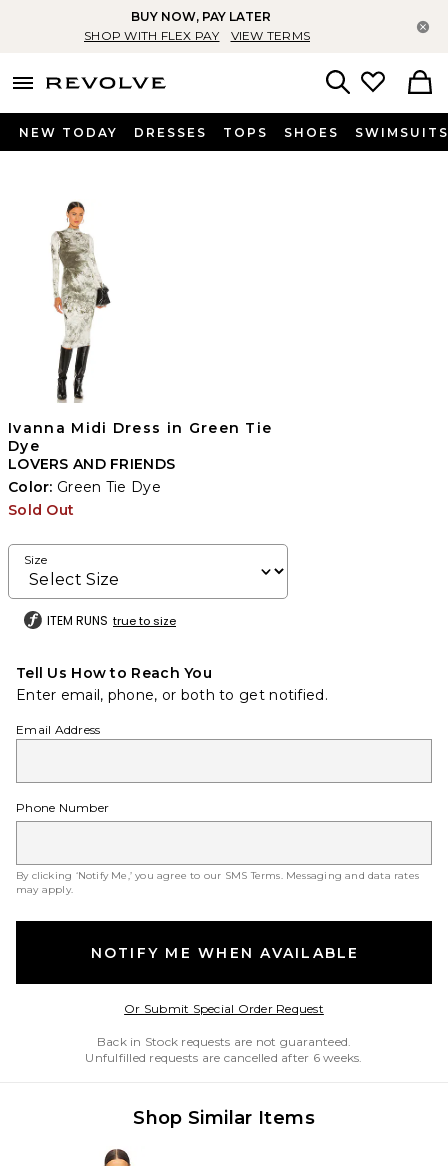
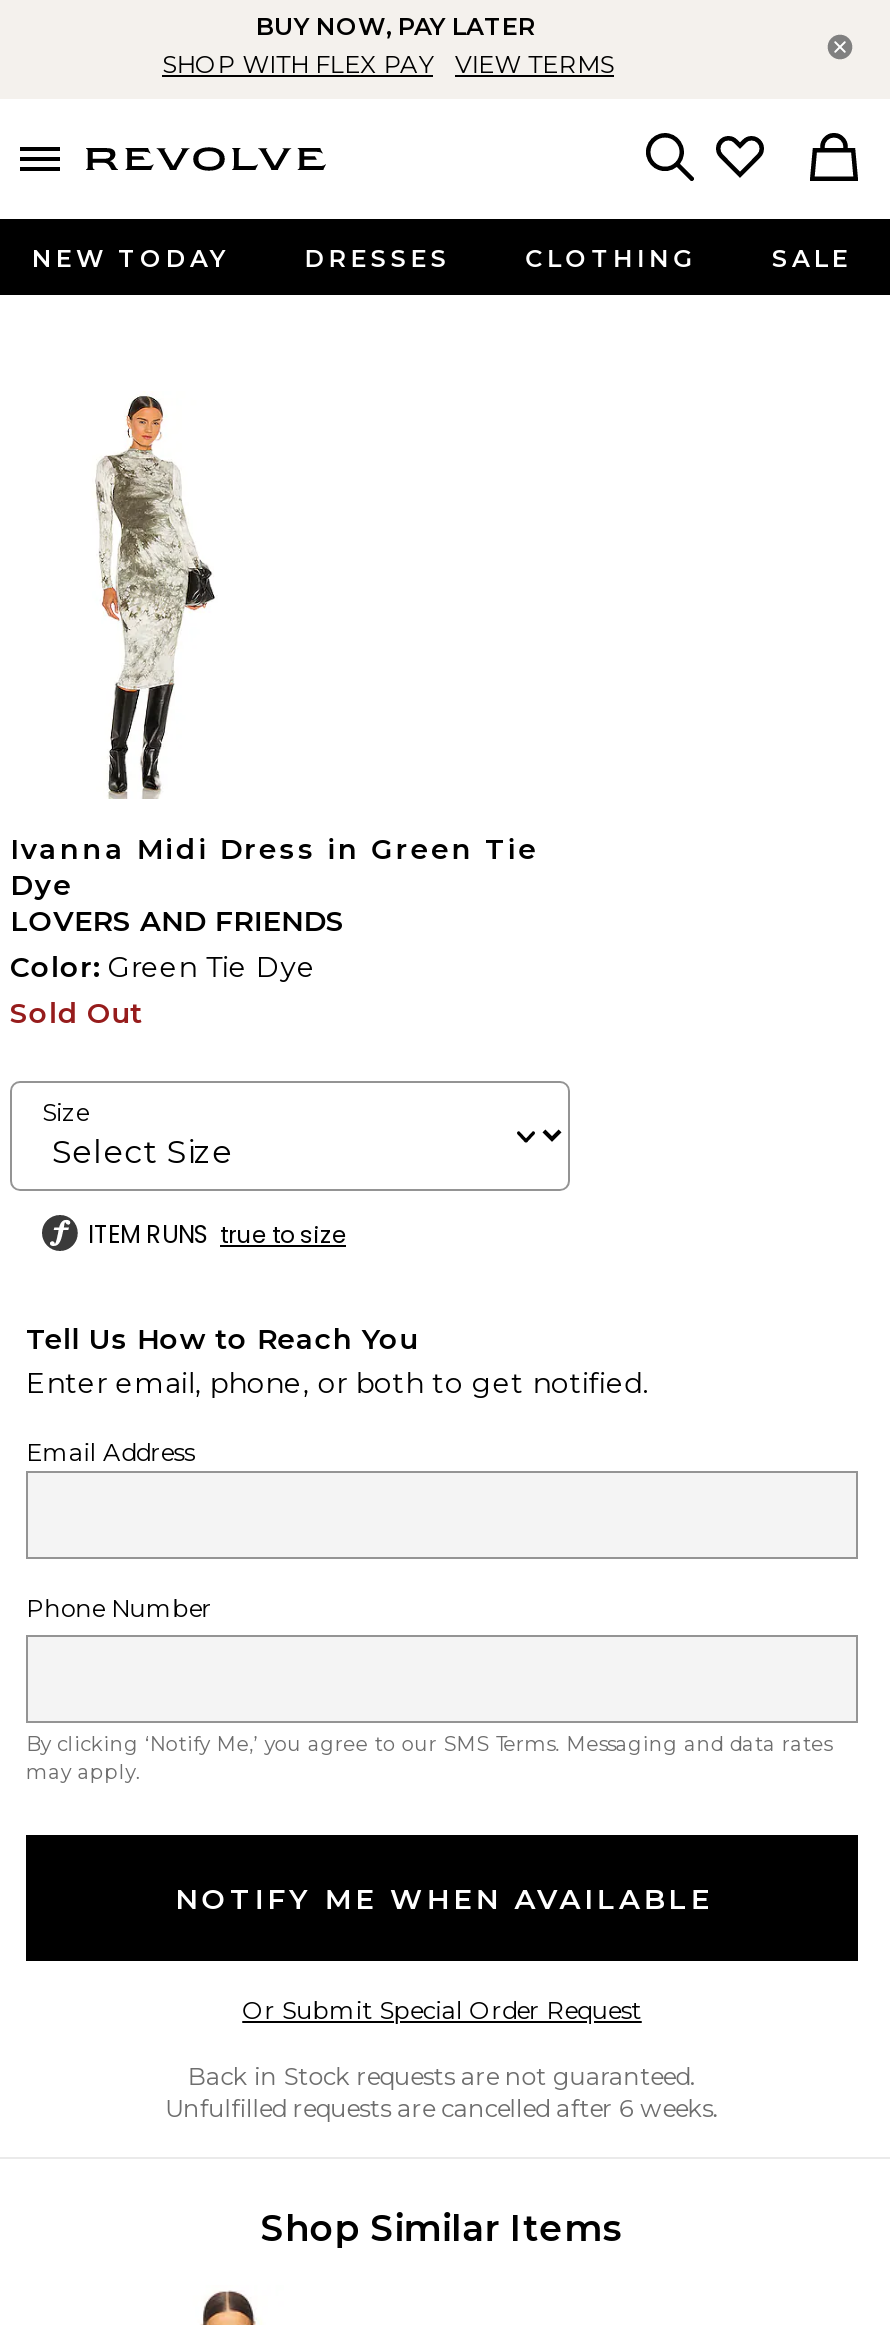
- TOPS
- SHOES
- SWIMSUITS
+ CLOTHING
+ SALE
